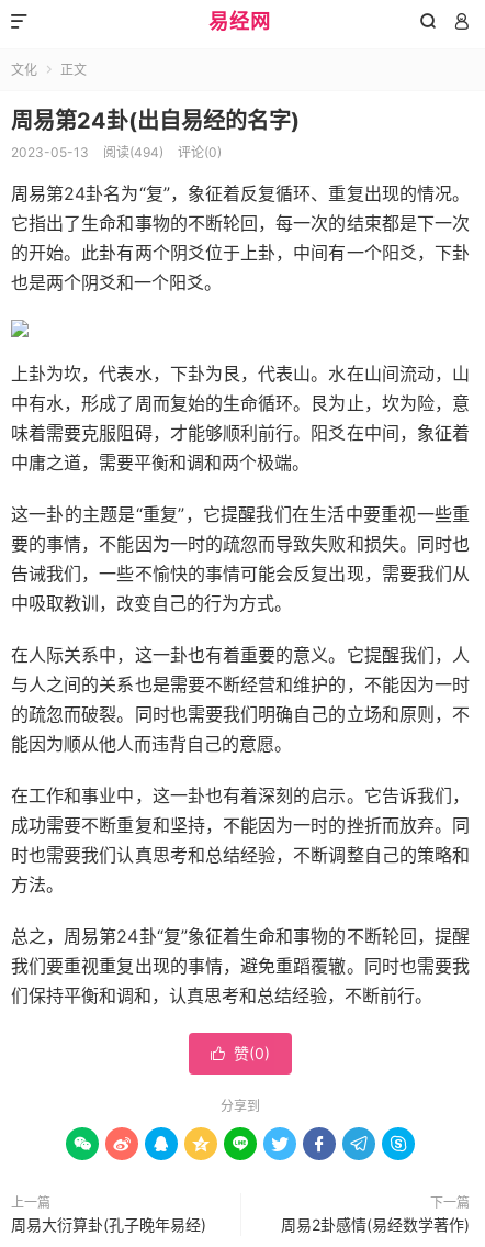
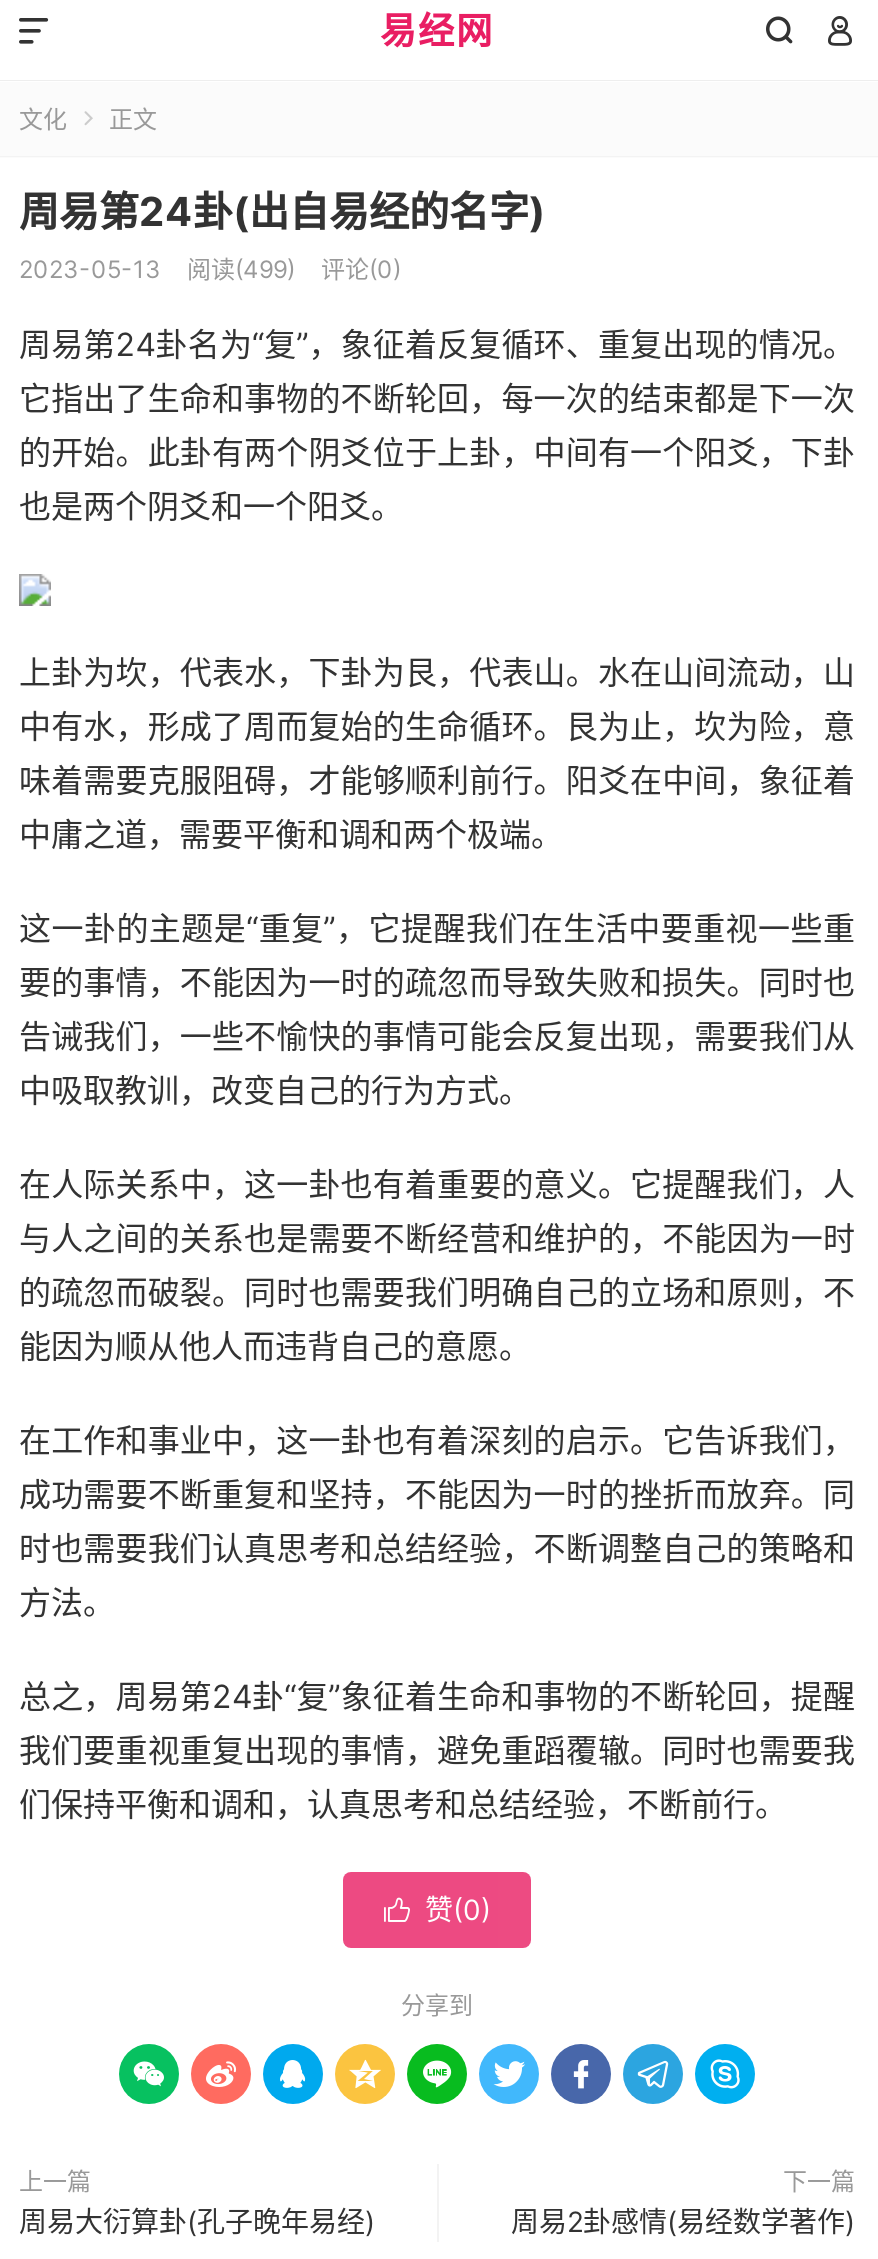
- 2023-05-13 阅读(494) 评论(0)
+ 2023-05-13 阅读(499) 评论(0)
